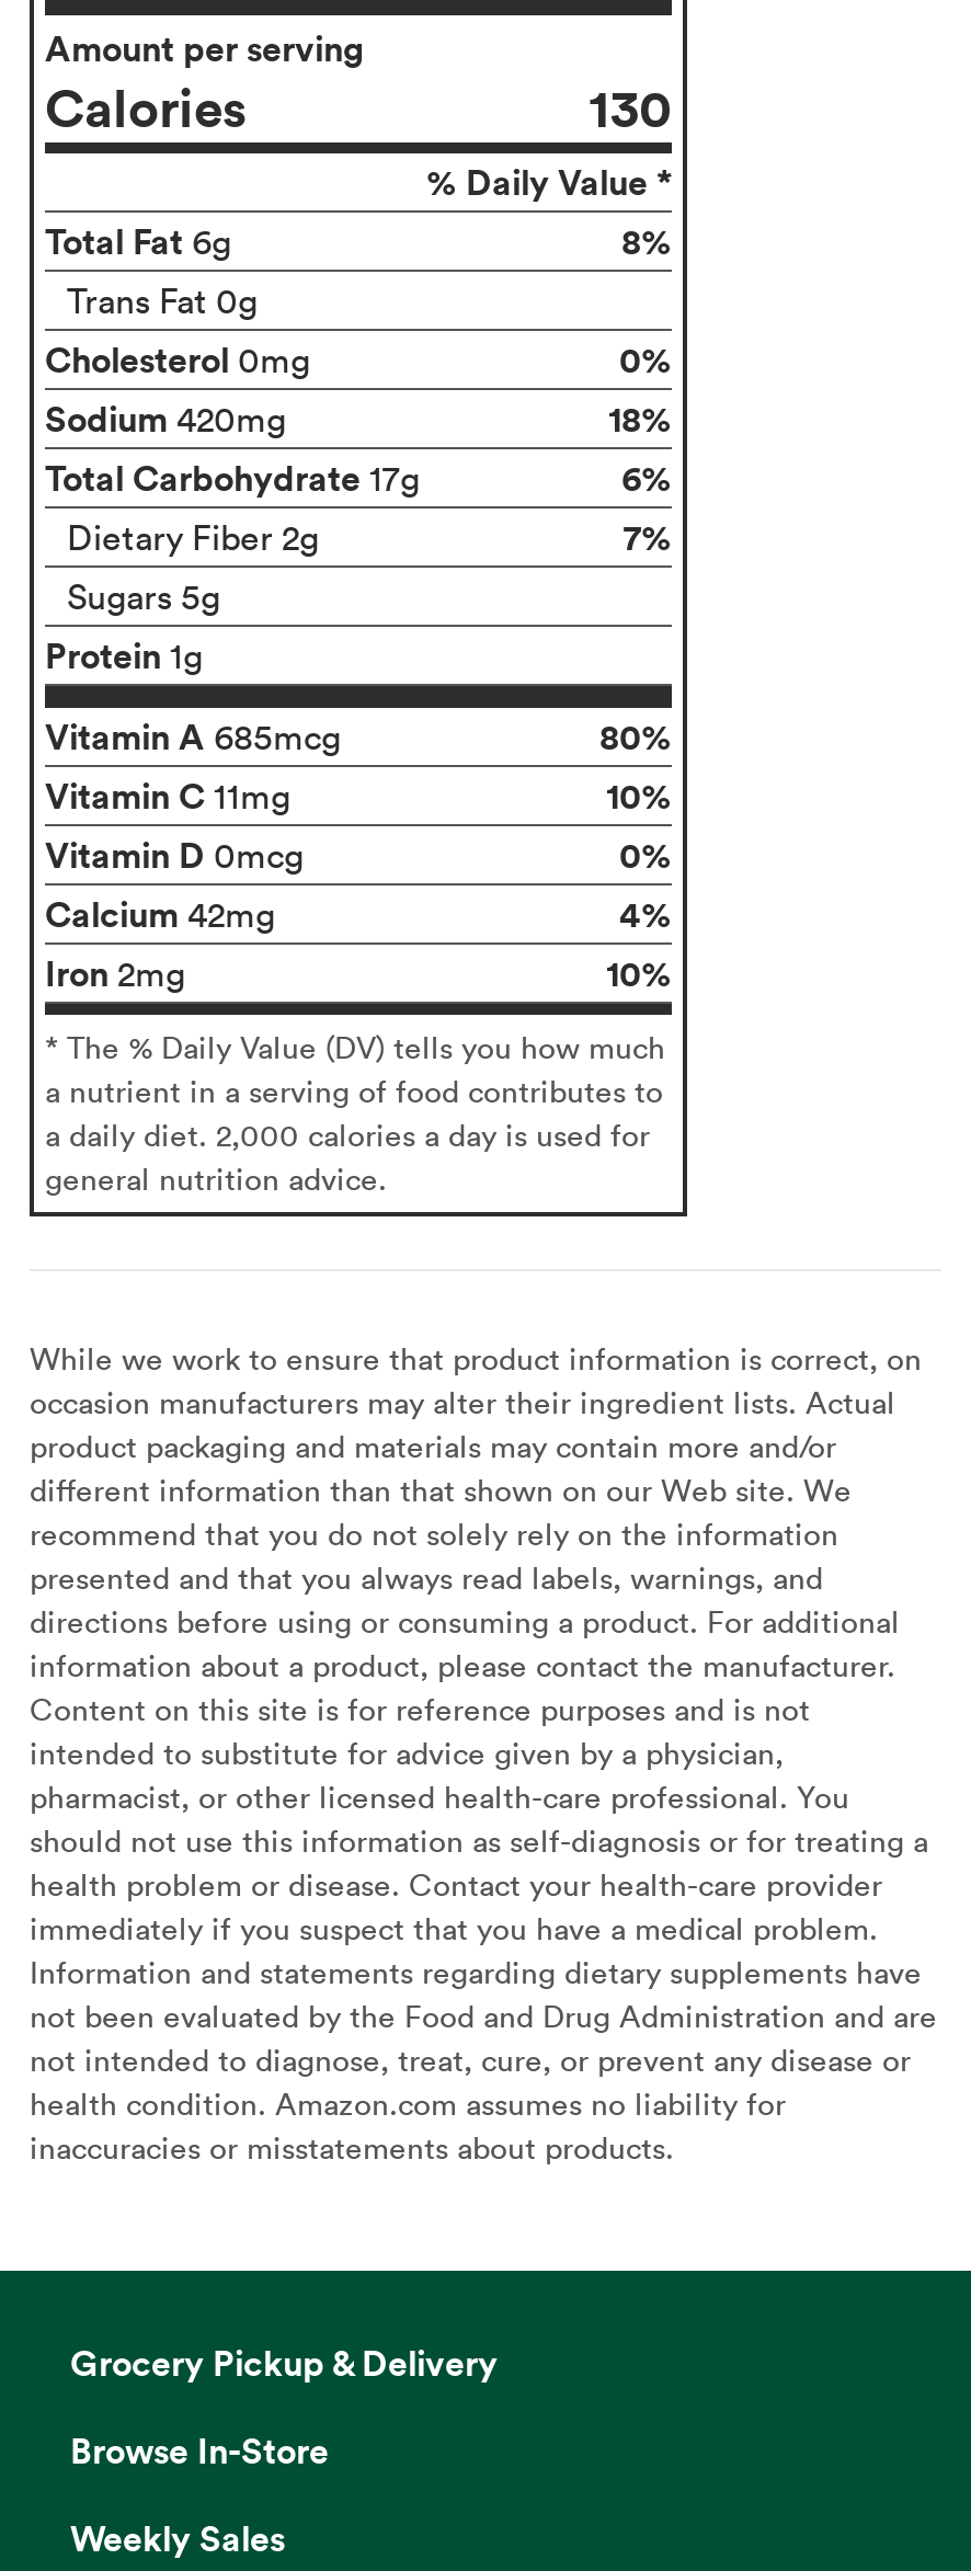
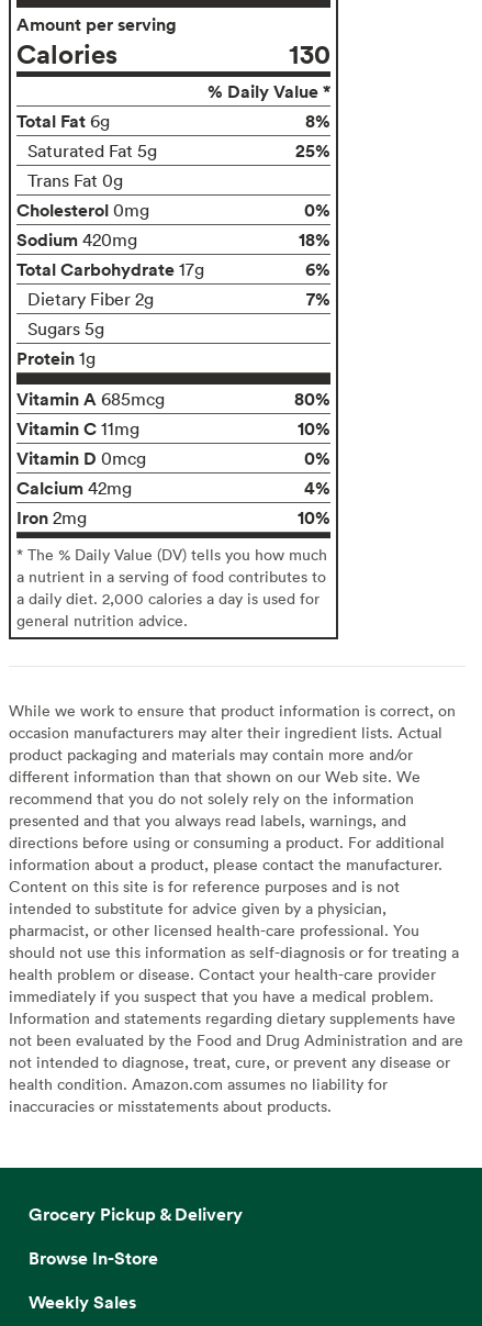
+ Saturated Fat 5g
+ 25%
